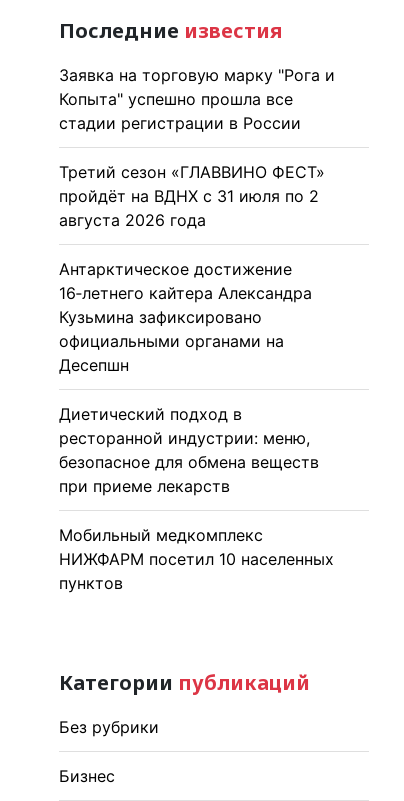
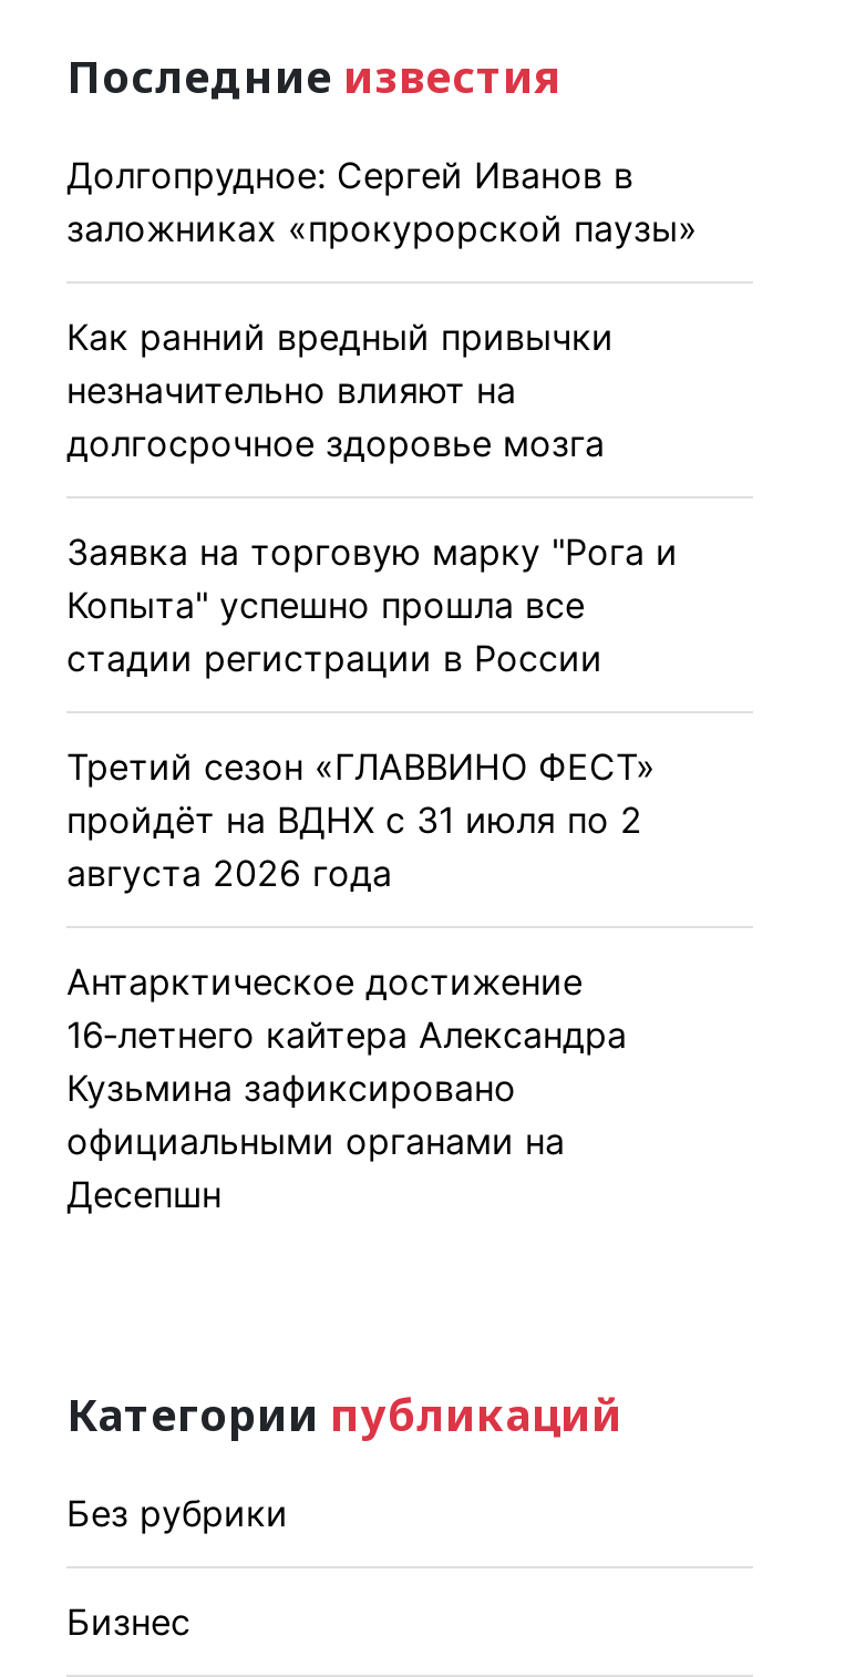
+ Долгопрудное: Сергей Иванов в
+ заложниках «прокурорской паузы»
+ Как ранний вредный привычки
+ незначительно влияют на
+ долгосрочное здоровье мозга

moved down: Заявка на торговую марку "Рога и | Копыта" успешно прошла все | стадии регистрации в России | ... | официальными органами на | Десепшн

- Диетический подход в
- ресторанной индустрии: меню,
- безопасное для обмена веществ
- при приеме лекарств
- Мобильный медкомплекс
- НИЖФАРМ посетил 10 населенных
- пунктов
